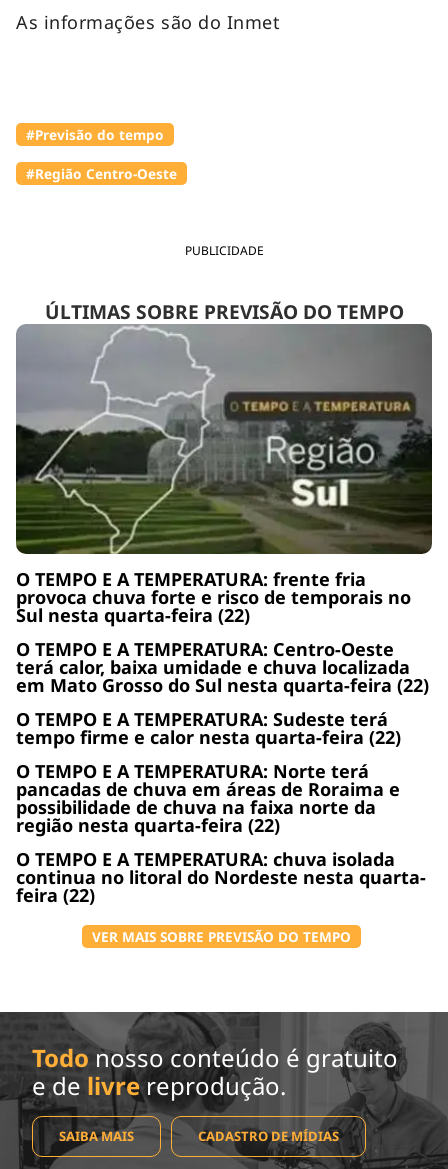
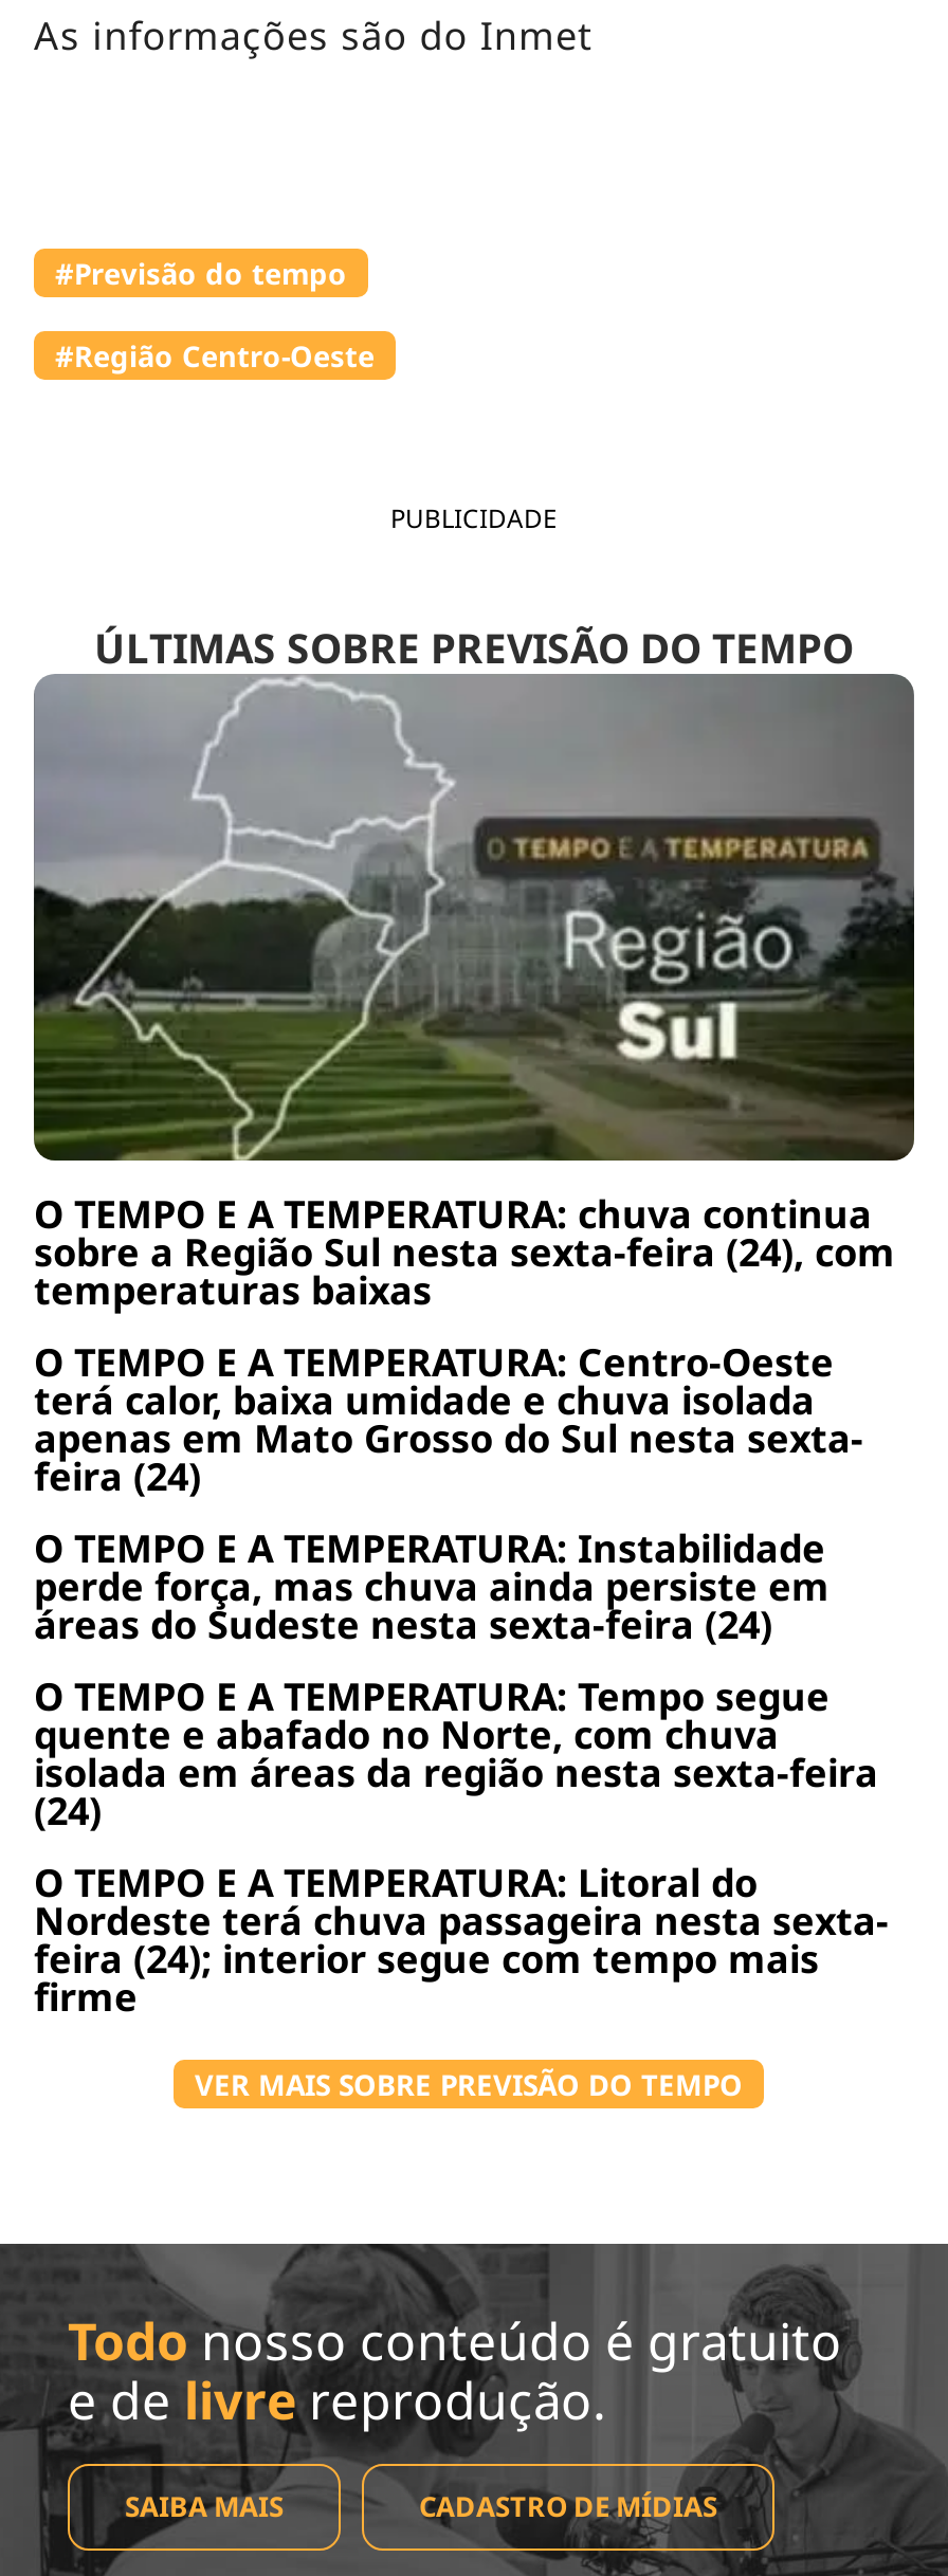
- O TEMPO E A TEMPERATURA: frente fria
- provoca chuva forte e risco de temporais no
- Sul nesta quarta-feira (22)
+ O TEMPO E A TEMPERATURA: chuva continua
+ sobre a Região Sul nesta sexta-feira (24), com
+ temperaturas baixas

- terá calor, baixa umidade e chuva localizada
- em Mato Grosso do Sul nesta quarta-feira (22)
- O TEMPO E A TEMPERATURA: Sudeste terá
- tempo firme e calor nesta quarta-feira (22)
- O TEMPO E A TEMPERATURA: Norte terá
- pancadas de chuva em áreas de Roraima e
- possibilidade de chuva na faixa norte da
- região nesta quarta-feira (22)
- O TEMPO E A TEMPERATURA: chuva isolada
- continua no litoral do Nordeste nesta quarta-
- feira (22)
+ terá calor, baixa umidade e chuva isolada
+ apenas em Mato Grosso do Sul nesta sexta-
+ feira (24)
+ O TEMPO E A TEMPERATURA: Instabilidade
+ perde força, mas chuva ainda persiste em
+ áreas do Sudeste nesta sexta-feira (24)
+ O TEMPO E A TEMPERATURA: Tempo segue
+ quente e abafado no Norte, com chuva
+ isolada em áreas da região nesta sexta-feira
+ (24)
+ O TEMPO E A TEMPERATURA: Litoral do
+ Nordeste terá chuva passageira nesta sexta-
+ feira (24); interior segue com tempo mais
+ firme
